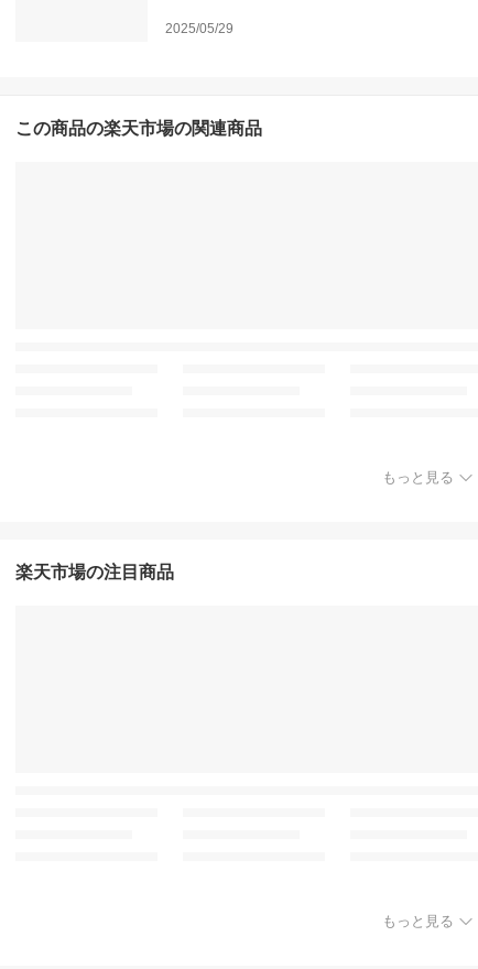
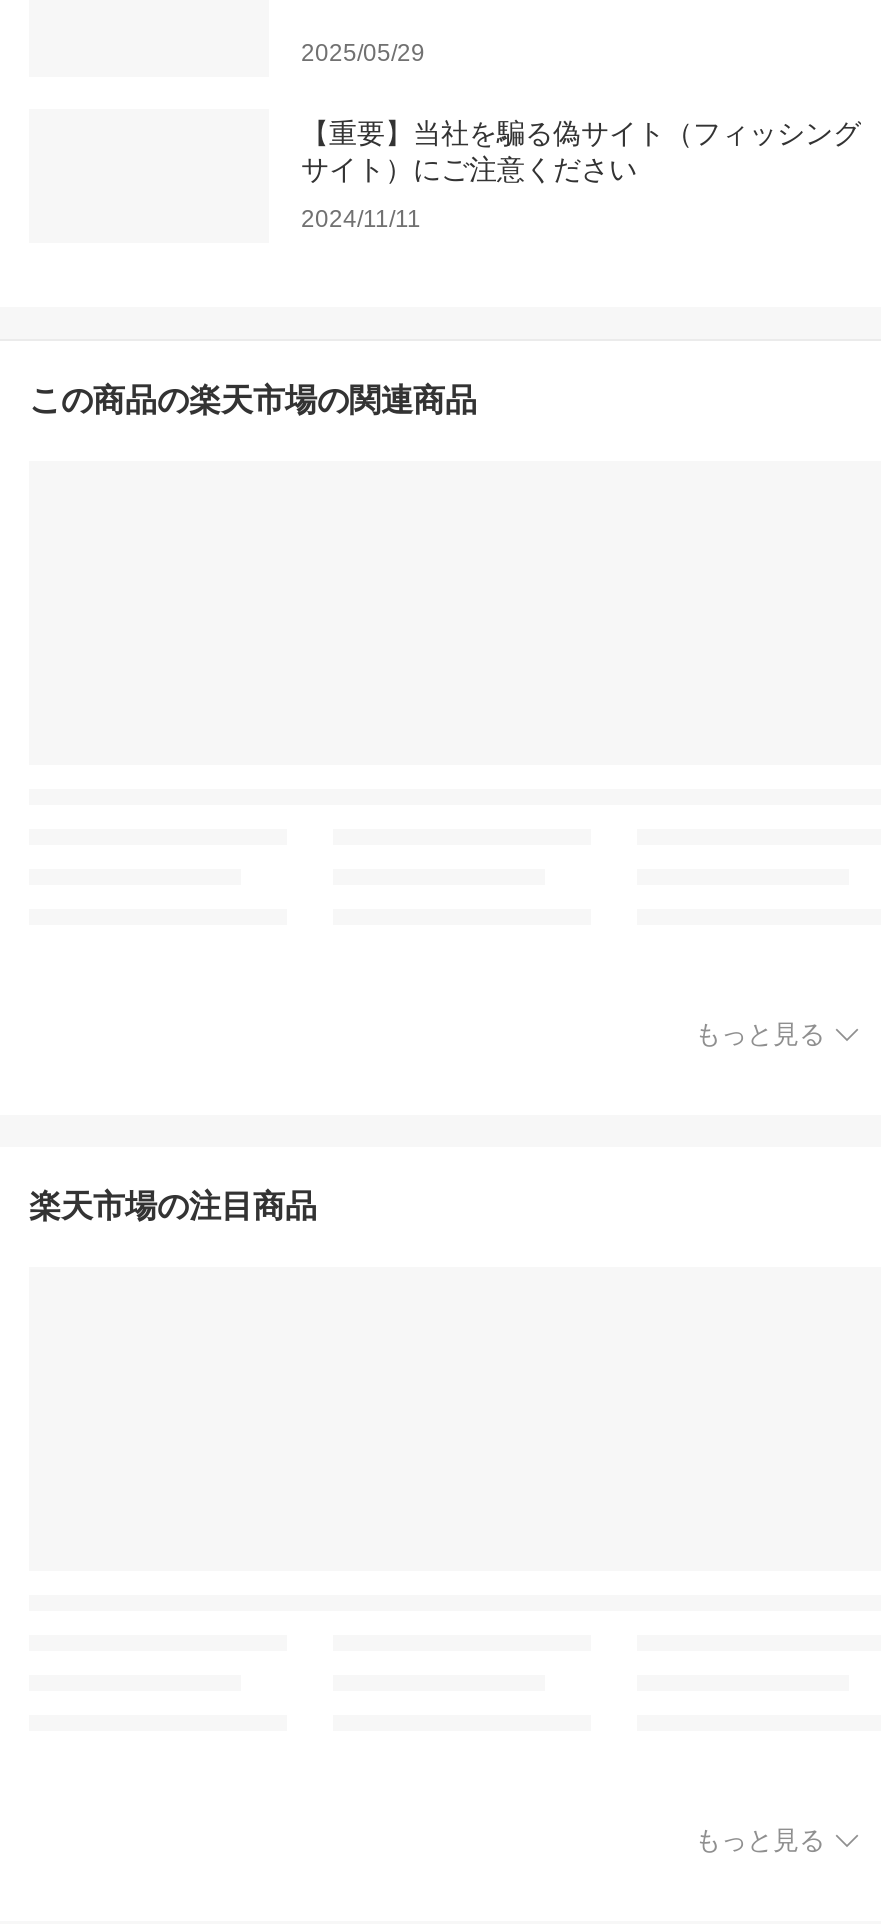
+ 【重要】当社を騙る偽サイト（フィッシング
+ サイト）にご注意ください
+ 2024/11/11
